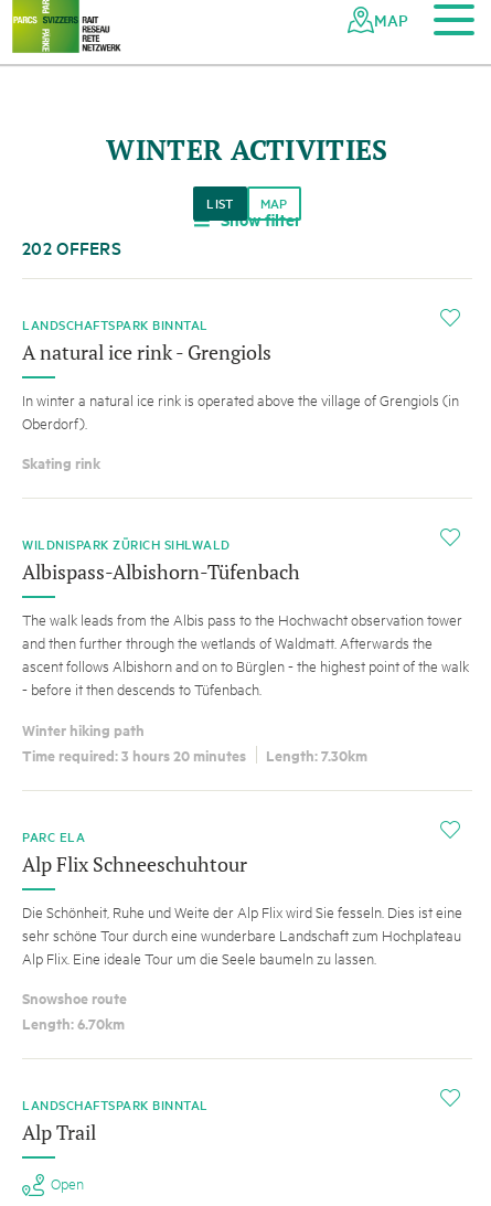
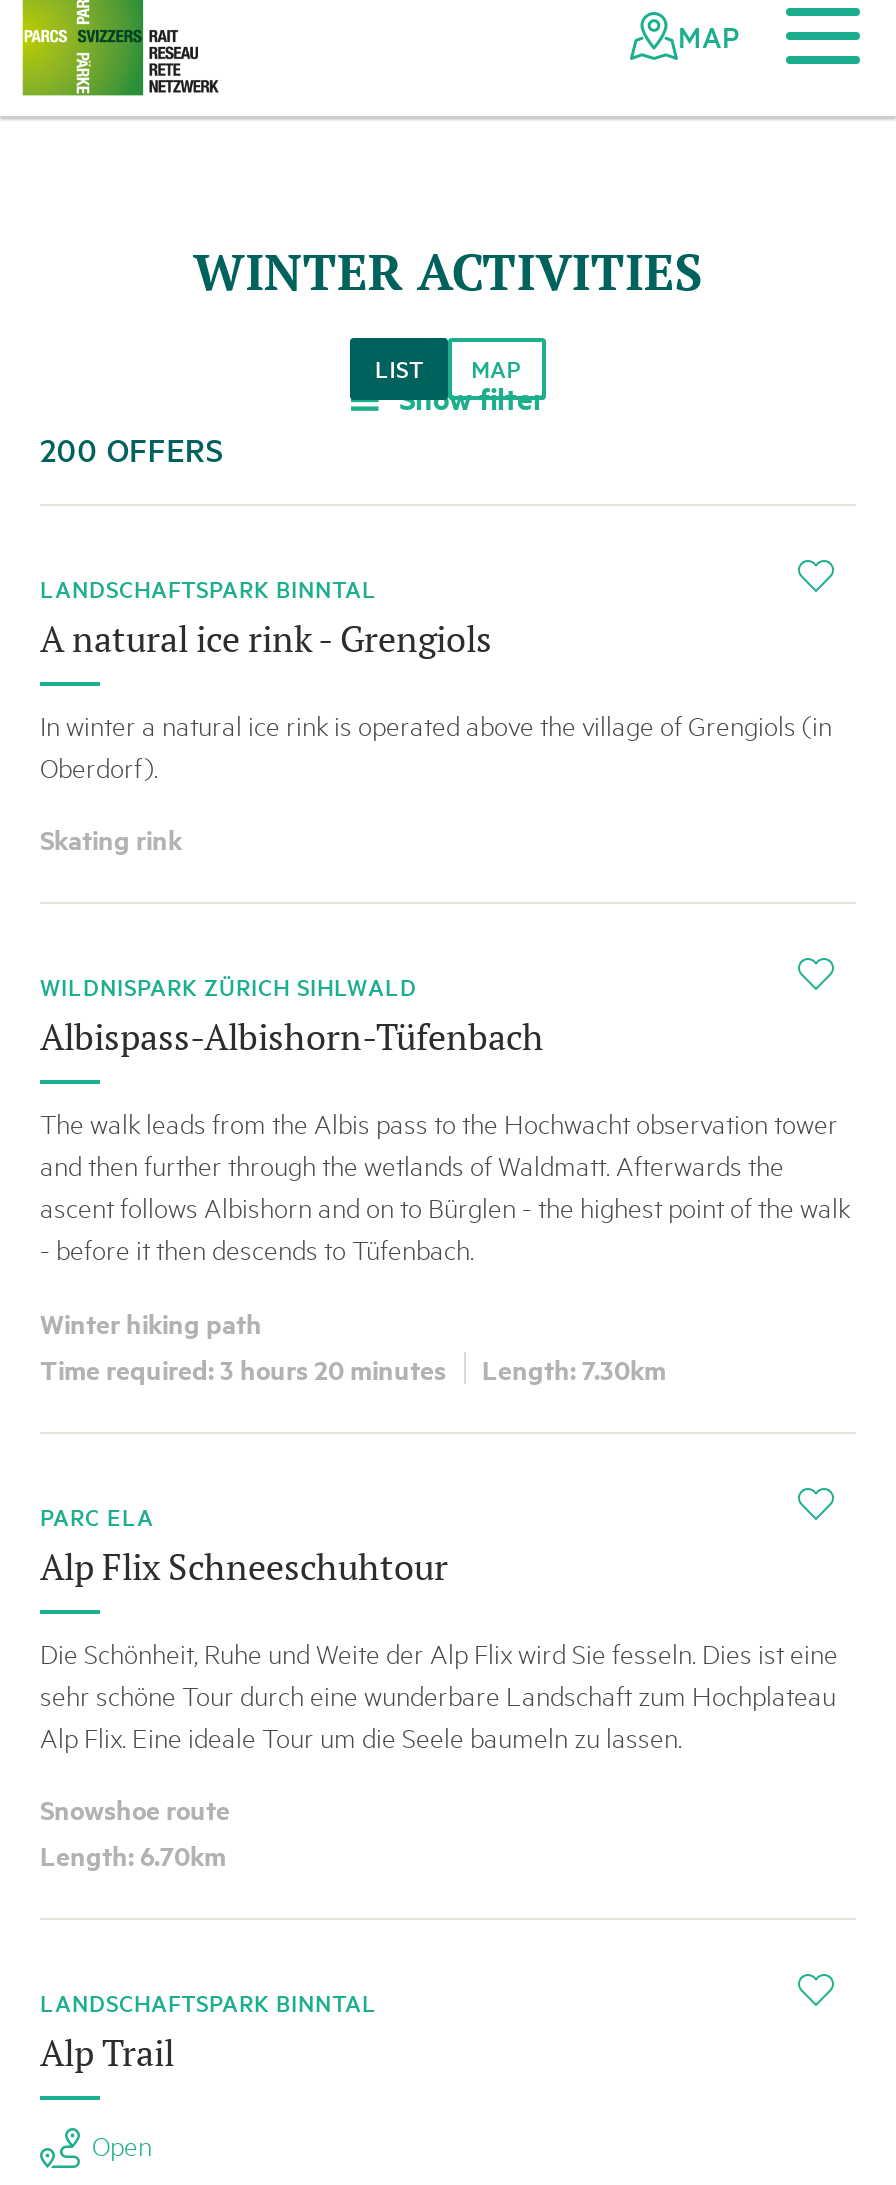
- 202 OFFERS
+ 200 OFFERS
